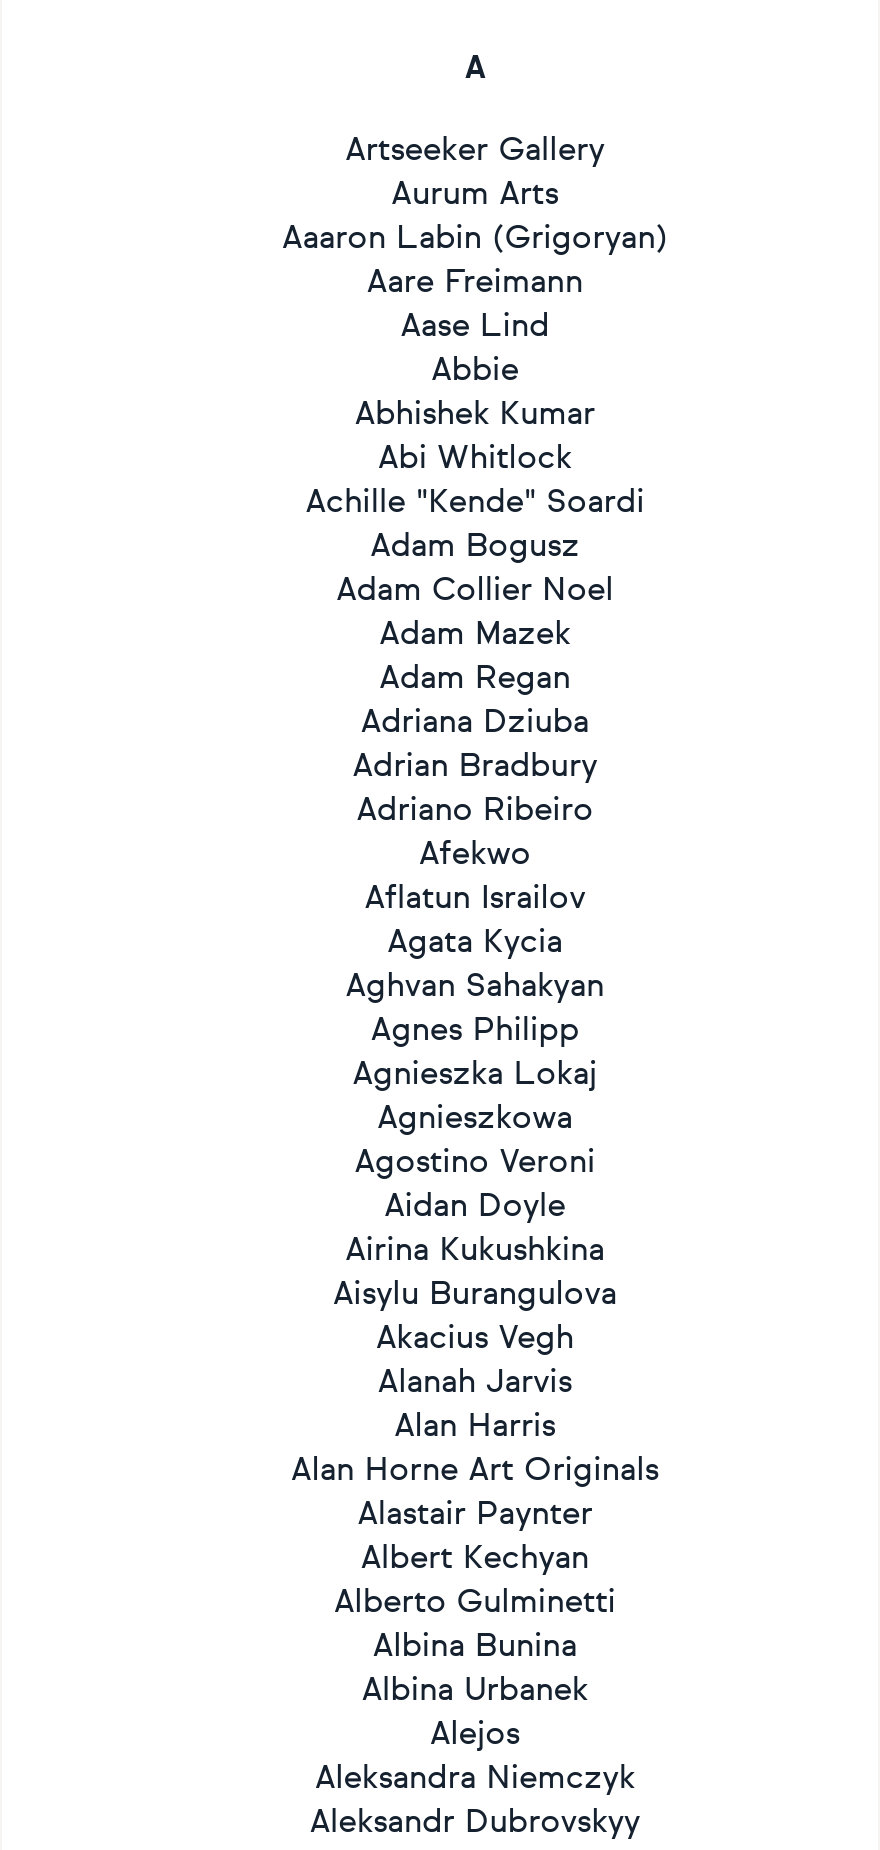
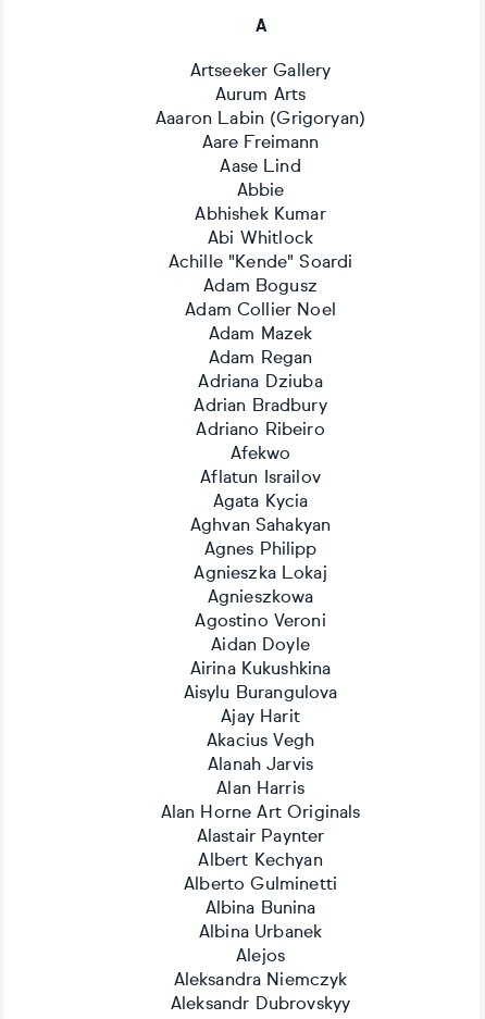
+ Ajay Harit
